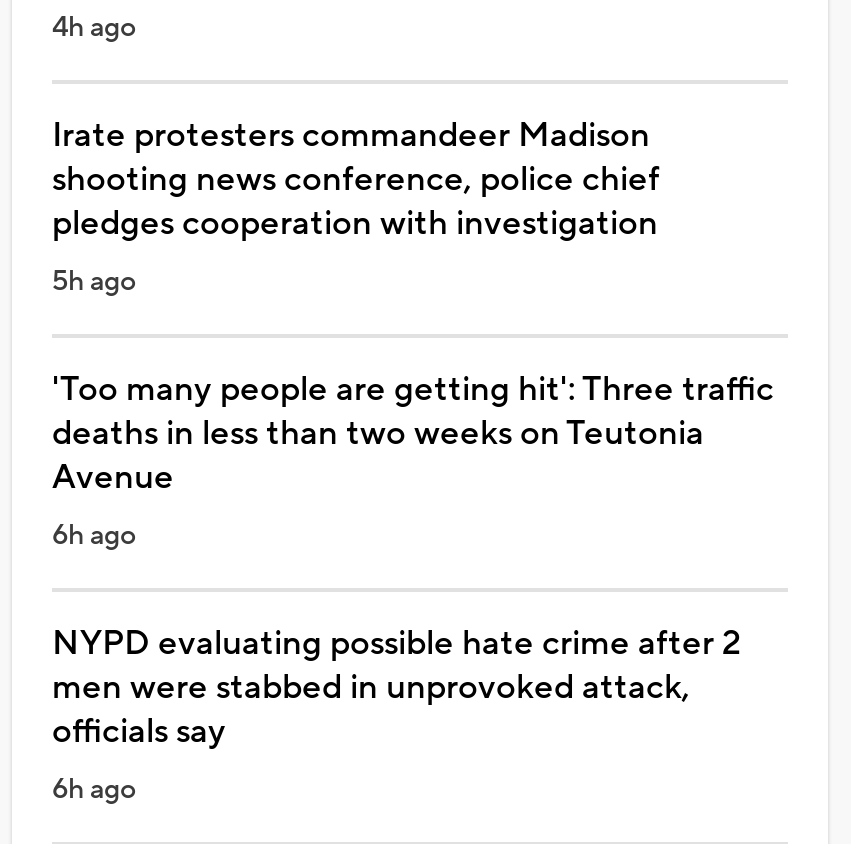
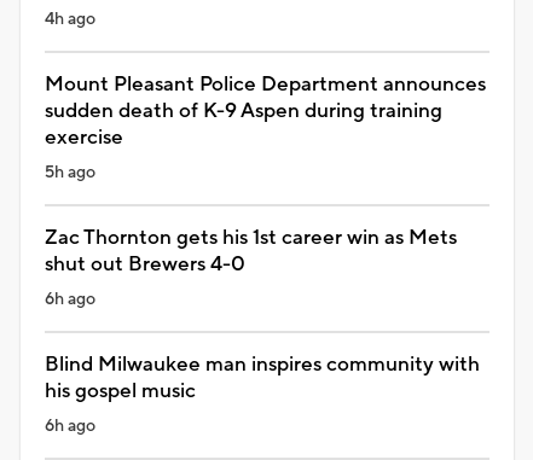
- Irate protesters commandeer Madison
- shooting news conference, police chief
- pledges cooperation with investigation
+ Mount Pleasant Police Department announces
+ sudden death of K-9 Aspen during training
+ exercise

- 'Too many people are getting hit': Three traffic
- deaths in less than two weeks on Teutonia
- Avenue
+ Zac Thornton gets his 1st career win as Mets
+ shut out Brewers 4-0

- NYPD evaluating possible hate crime after 2
- men were stabbed in unprovoked attack,
- officials say
+ Blind Milwaukee man inspires community with
+ his gospel music
